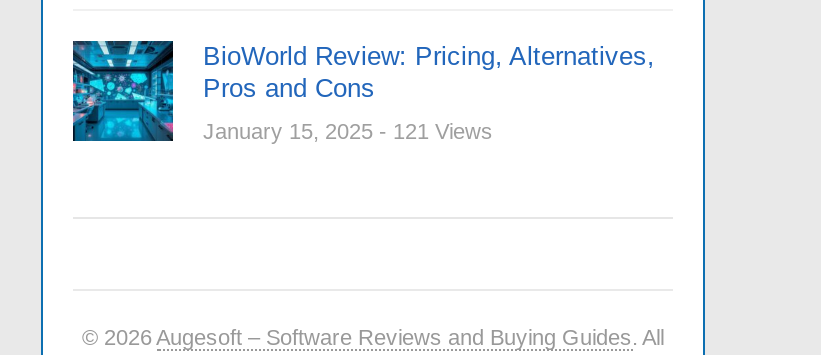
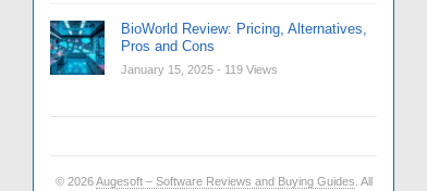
- January 15, 2025 - 121 Views
+ January 15, 2025 - 119 Views
